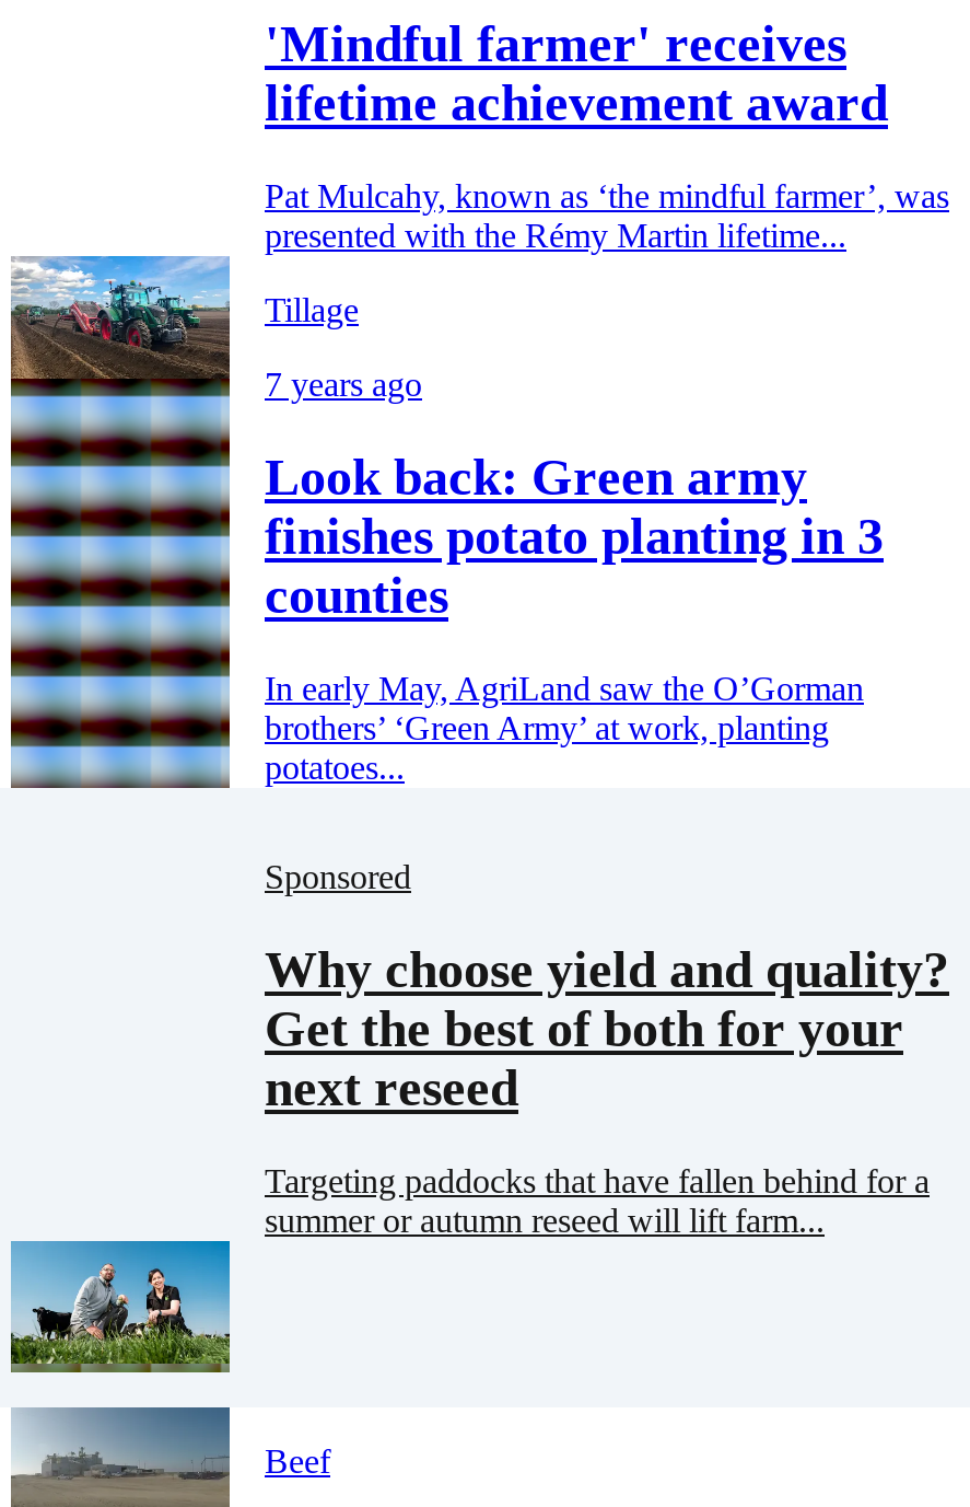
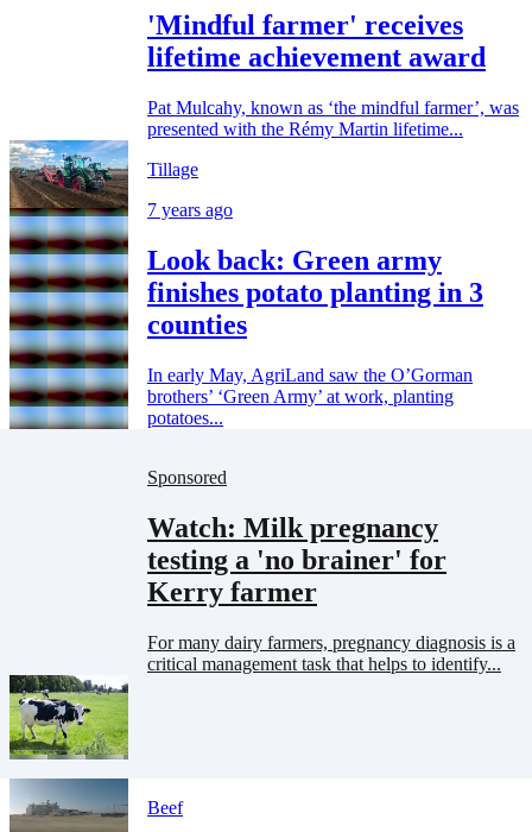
- Why choose yield and quality?
- Get the best of both for your
- next reseed
+ Watch: Milk pregnancy
+ testing a 'no brainer' for
+ Kerry farmer

- Targeting paddocks that have fallen behind for a
- summer or autumn reseed will lift farm...
+ For many dairy farmers, pregnancy diagnosis is a
+ critical management task that helps to identify...

- [image]
+ [image]
